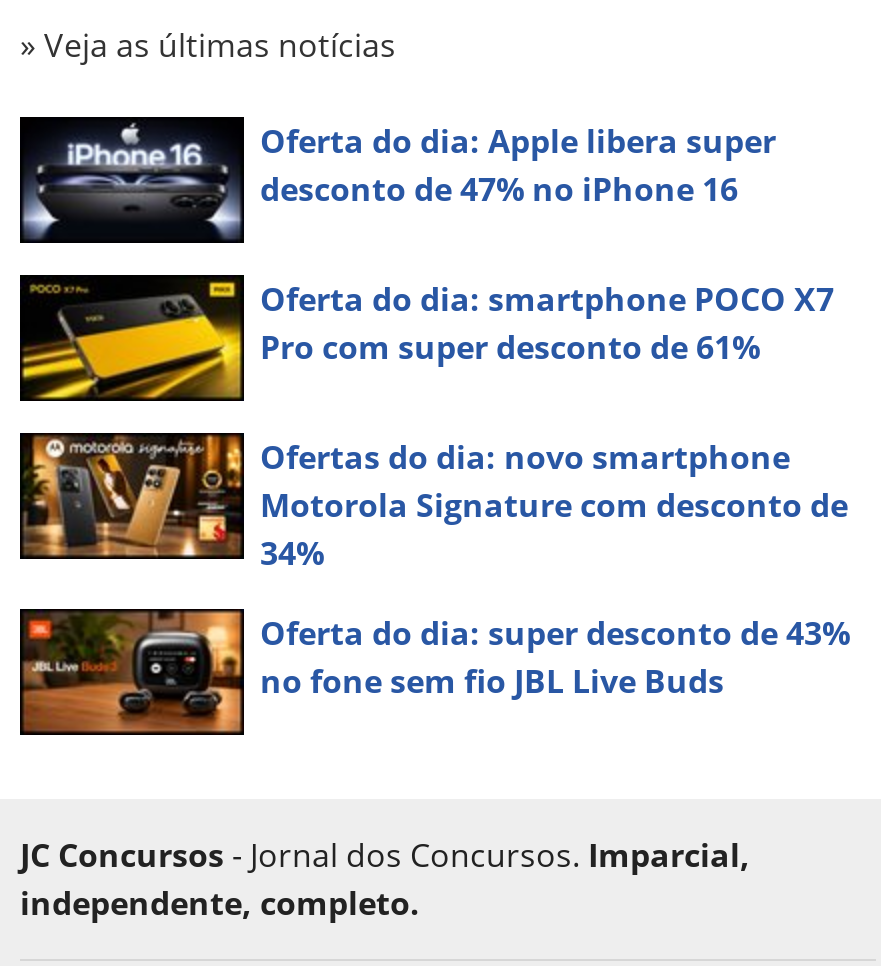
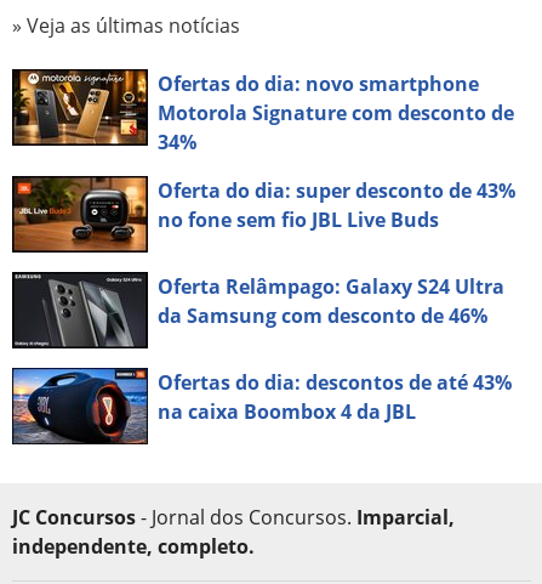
- [image]
- Oferta do dia: Apple libera super
- desconto de 47% no iPhone 16
- Oferta do dia: smartphone POCO X7
- Pro com super desconto de 61%

- [image]

moved up: [image] | Ofertas do dia: novo smartphone | Motorola Signature com desconto de | 34% | Oferta do dia: super desconto de 43% | no fone sem fio JBL Live Buds

+ [image]
+ Oferta Relâmpago: Galaxy S24 Ultra
+ da Samsung com desconto de 46%
+ Ofertas do dia: descontos de até 43%
+ na caixa Boombox 4 da JBL

+ [image]
